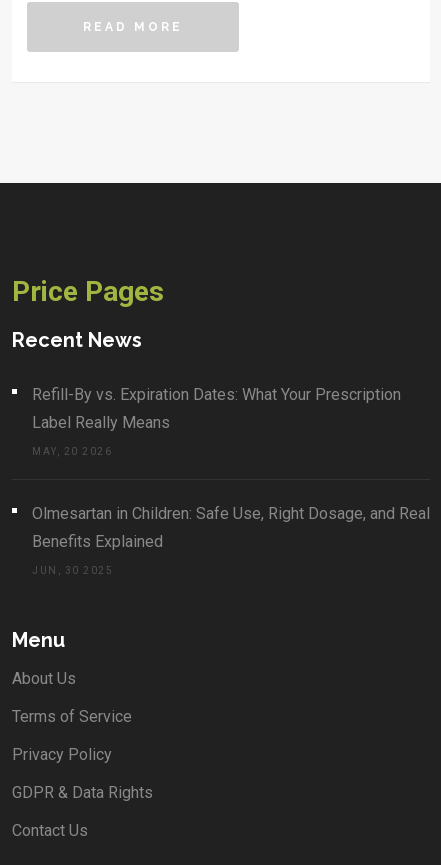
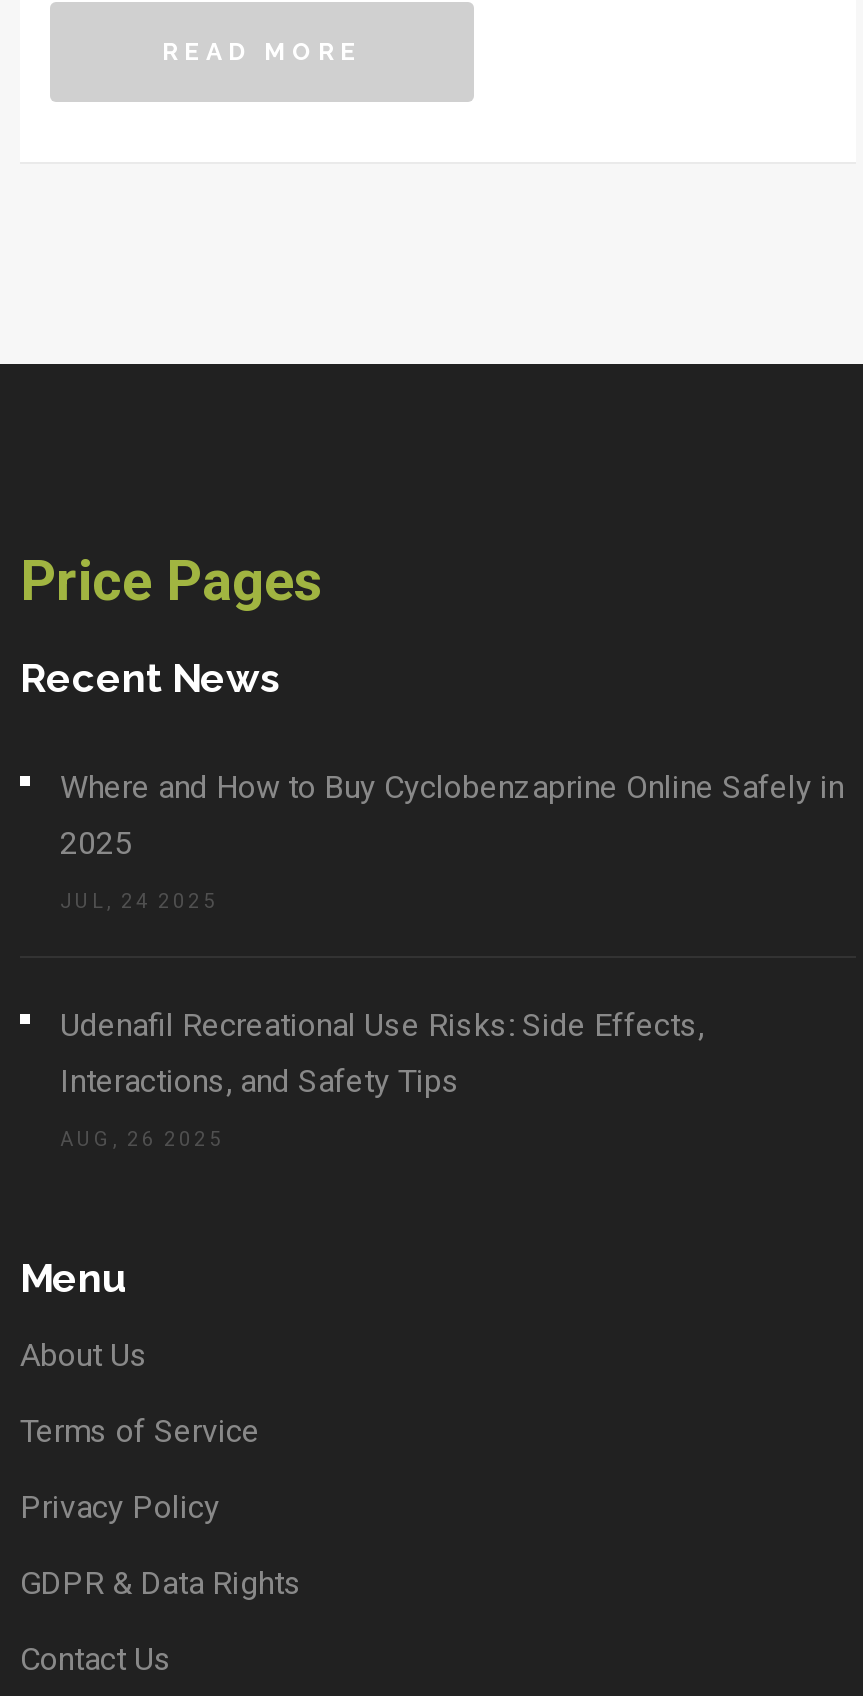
- Refill-By vs. Expiration Dates: What Your Prescription
+ Where and How to Buy Cyclobenzaprine Online Safely in

- Label Really Means
+ 2025

- MAY, 20 2026
+ JUL, 24 2025

- Olmesartan in Children: Safe Use, Right Dosage, and Real
+ Udenafil Recreational Use Risks: Side Effects,

- Benefits Explained
+ Interactions, and Safety Tips

- JUN, 30 2025
+ AUG, 26 2025
